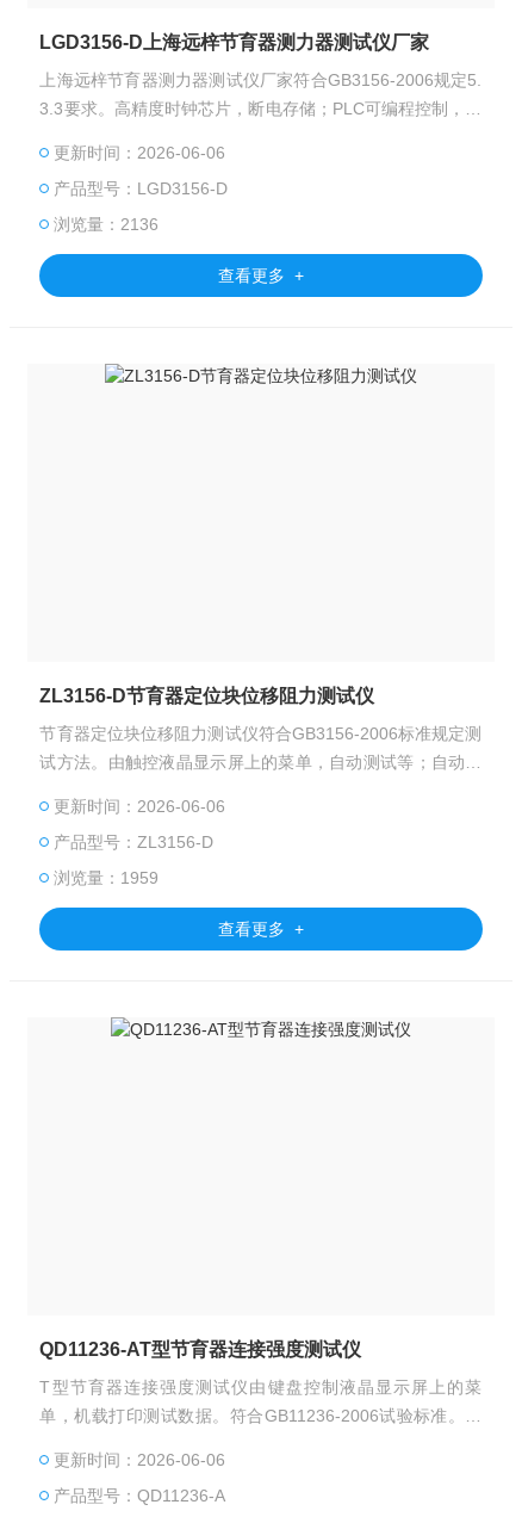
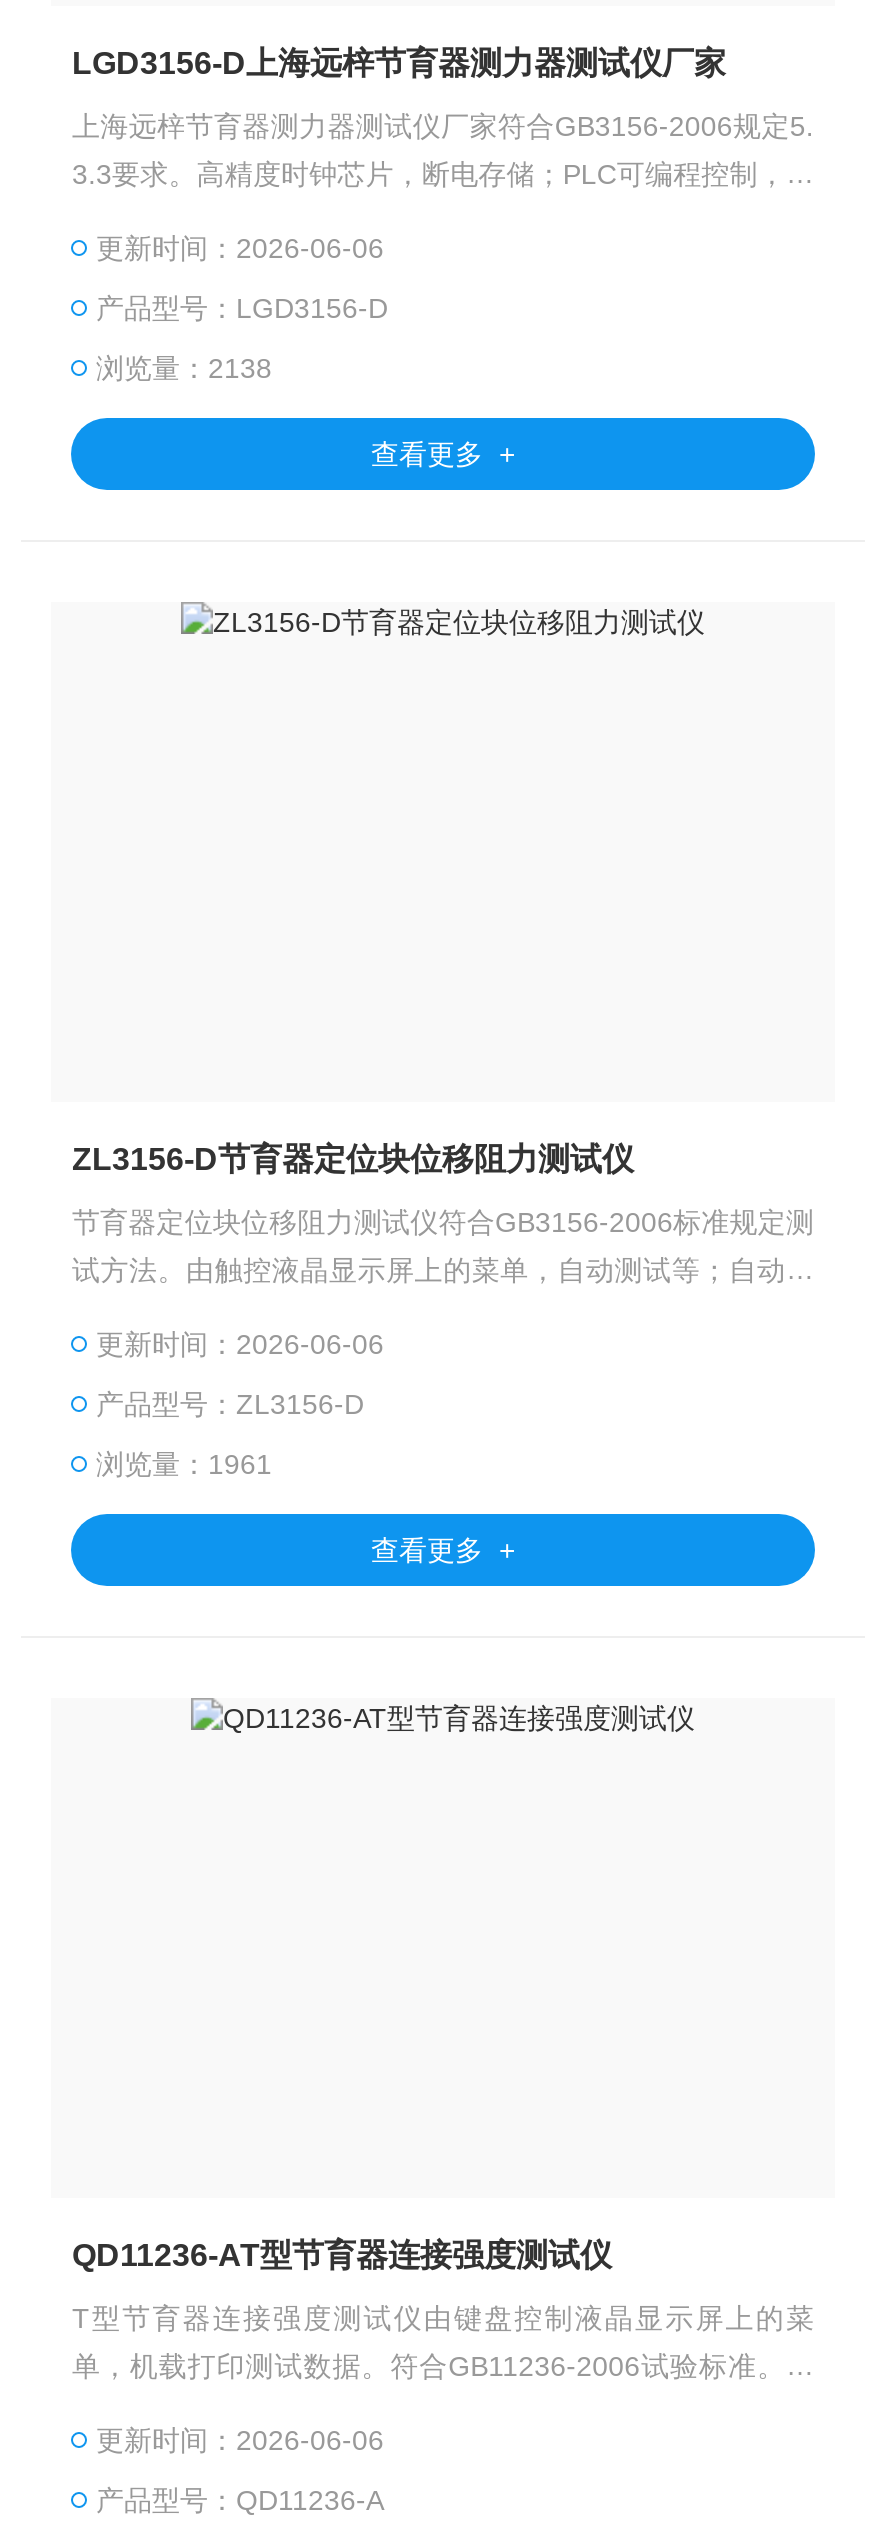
- 浏览量：2136
+ 浏览量：2138

- 浏览量：1959
+ 浏览量：1961
